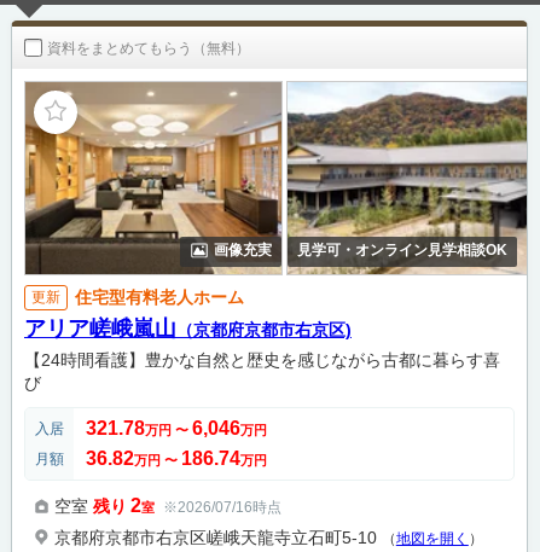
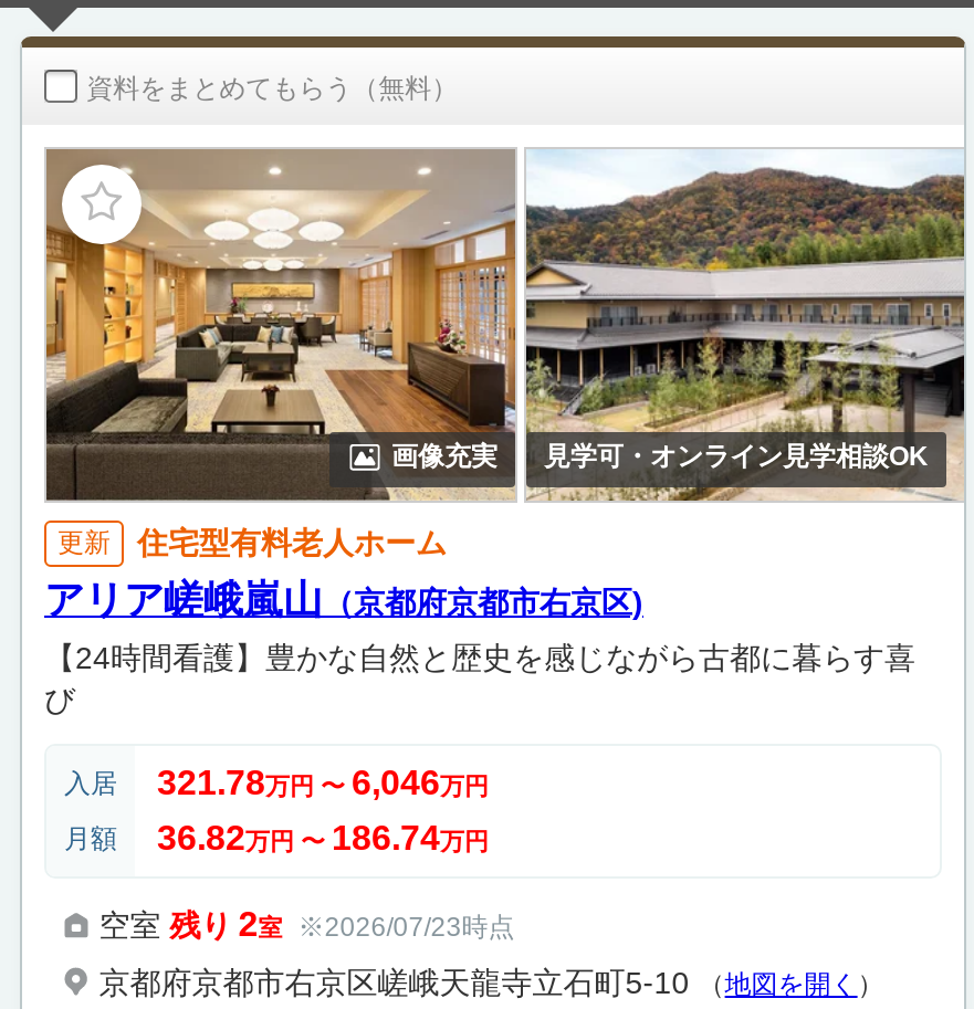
- 空室残り 2室 ※2026/07/16時点
+ 空室残り 2室 ※2026/07/23時点
